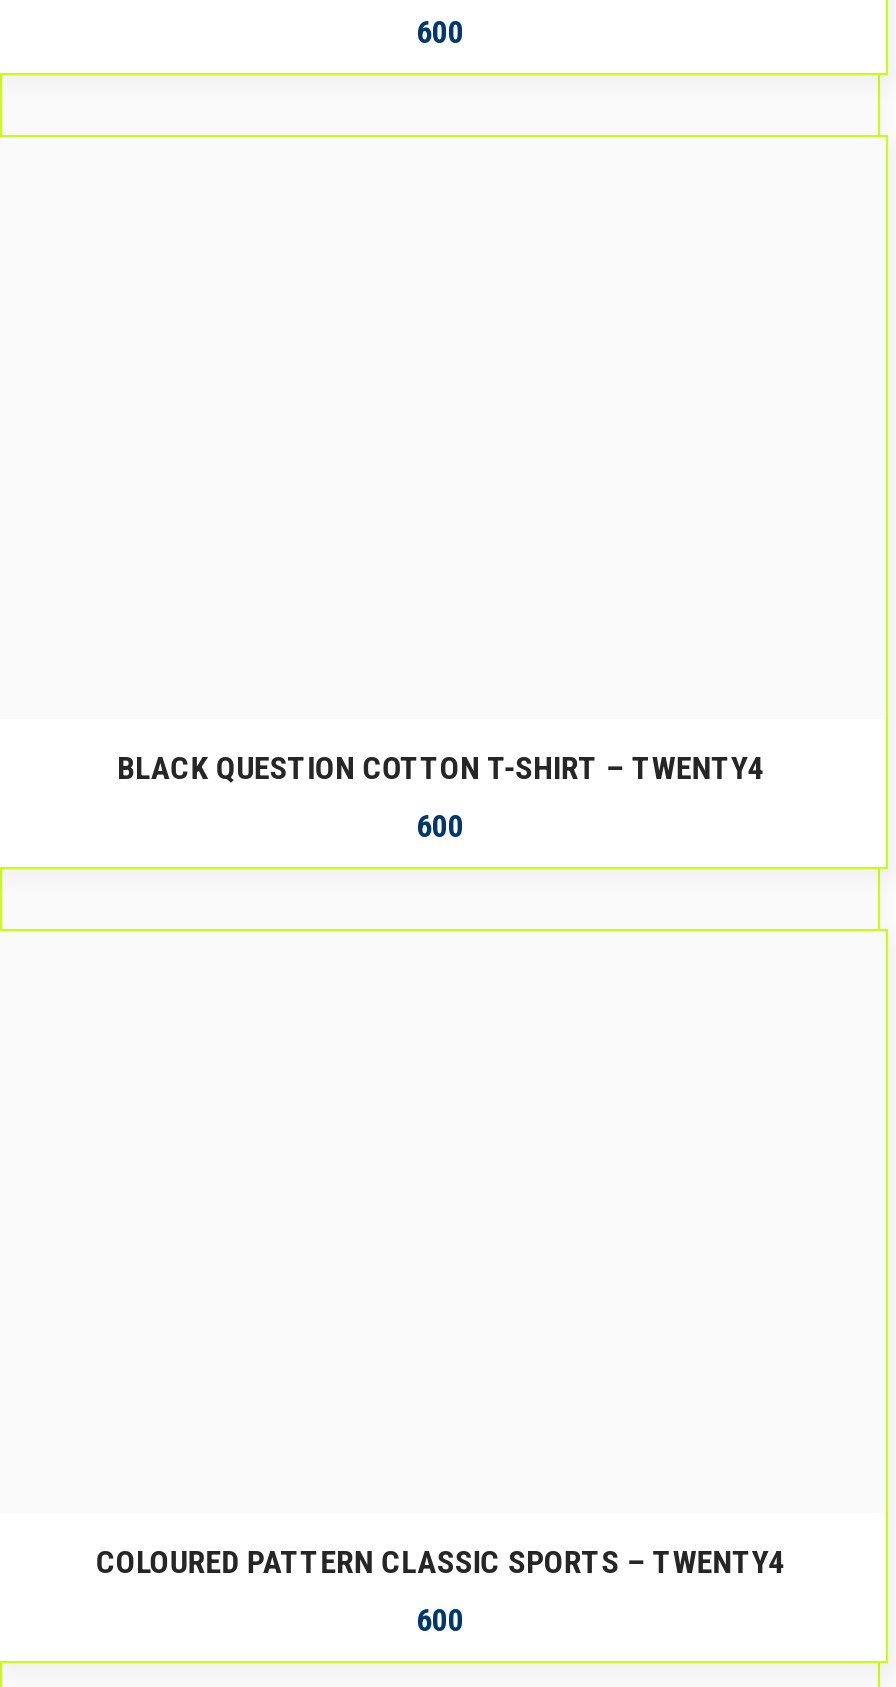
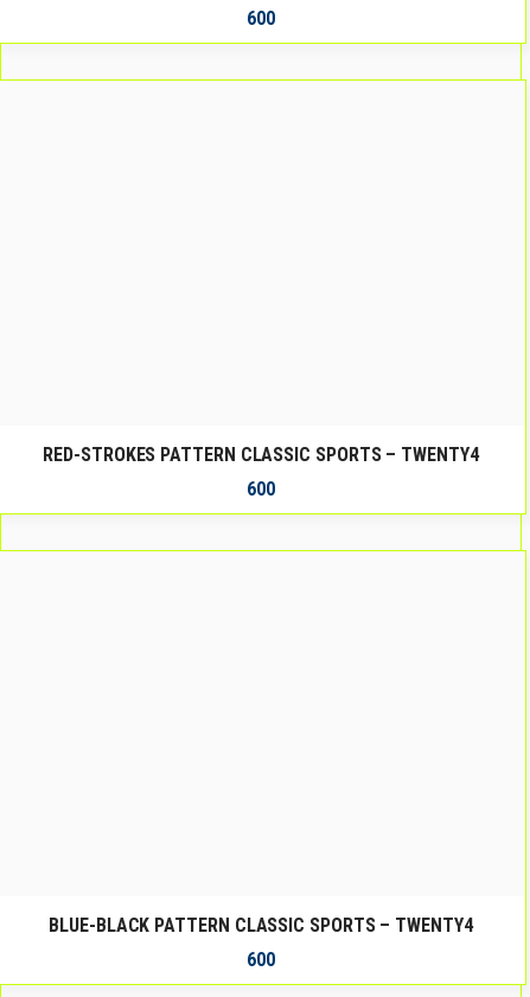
- BLACK QUESTION COTTON T-SHIRT – TWENTY4
+ RED-STROKES PATTERN CLASSIC SPORTS – TWENTY4

- COLOURED PATTERN CLASSIC SPORTS – TWENTY4
+ BLUE-BLACK PATTERN CLASSIC SPORTS – TWENTY4
